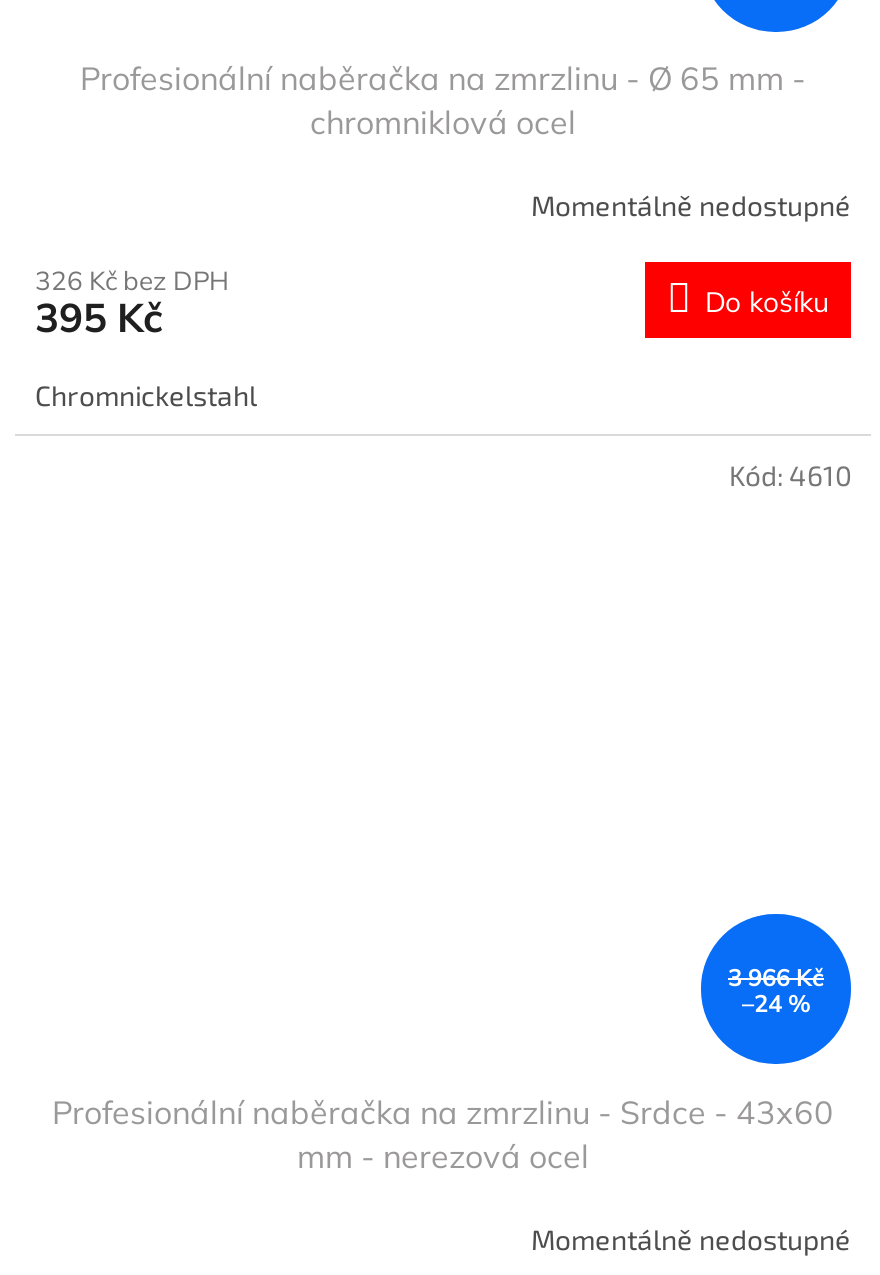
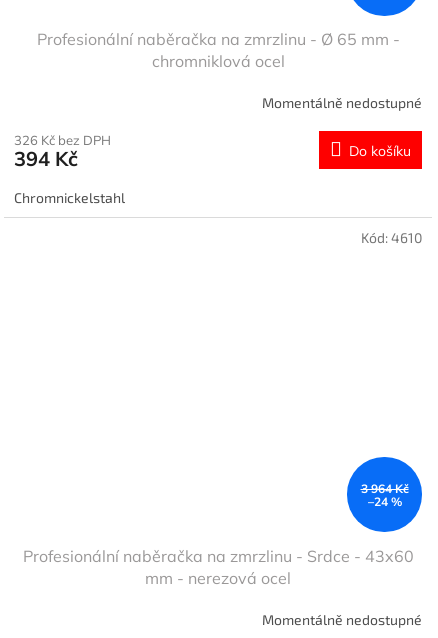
- 395 Kč
+ 394 Kč

- 3 966 Kč
+ 3 964 Kč
